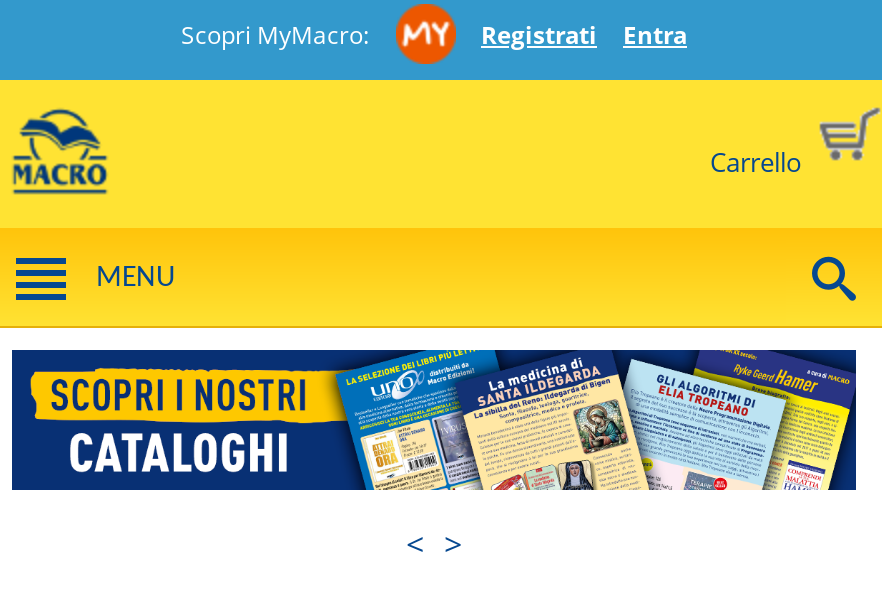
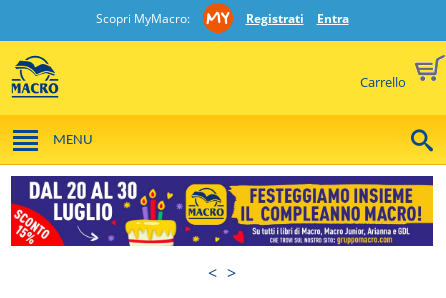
- [image]
+ [image]
